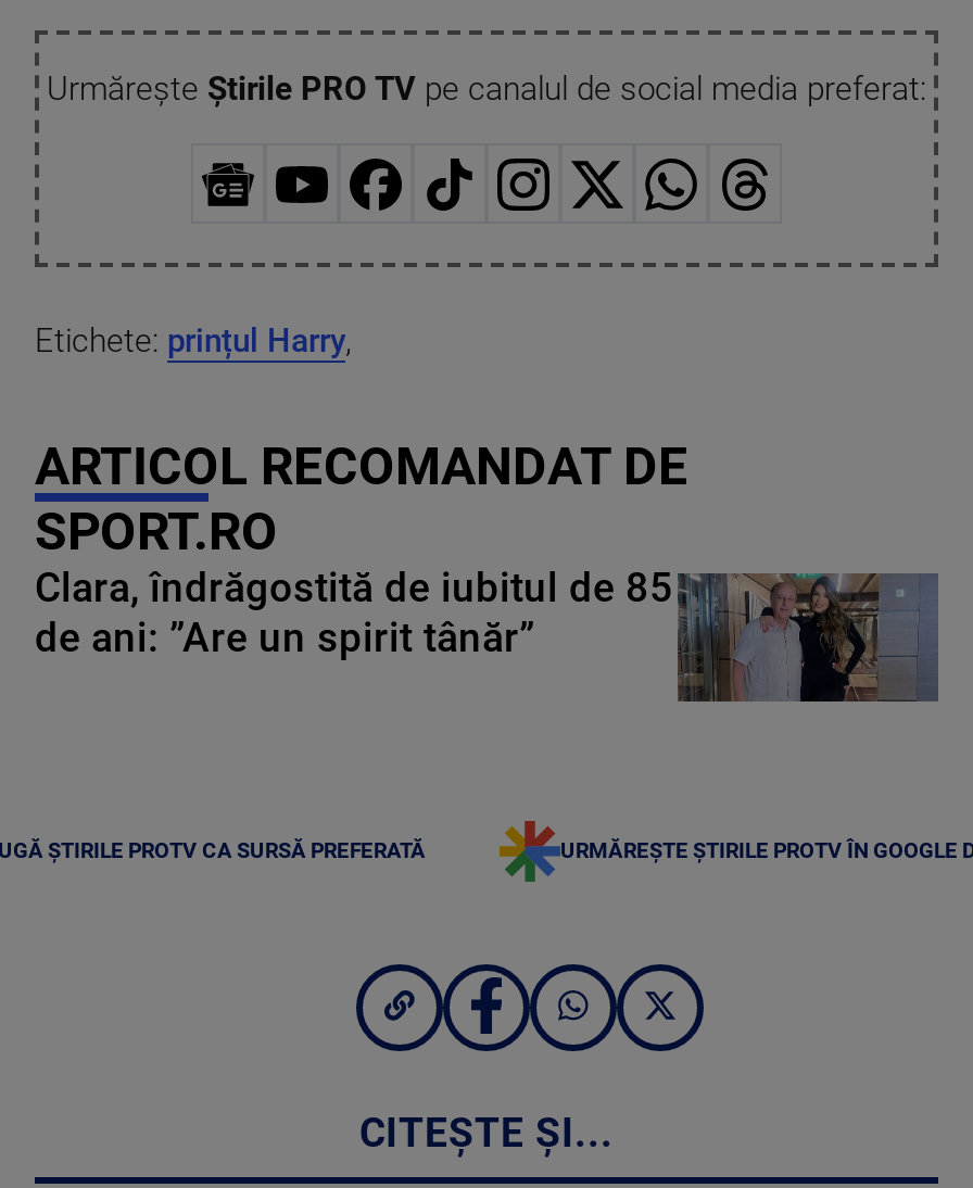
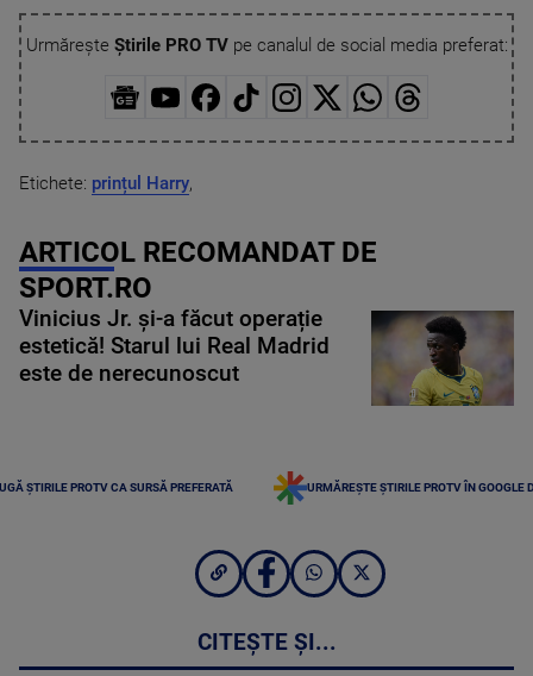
- [image]
- Clara, îndrăgostită de iubitul de 85
- de ani: ”Are un spirit tânăr”
+ [image]
+ Vinicius Jr. și-a făcut operație
+ estetică! Starul lui Real Madrid
+ este de nerecunoscut
